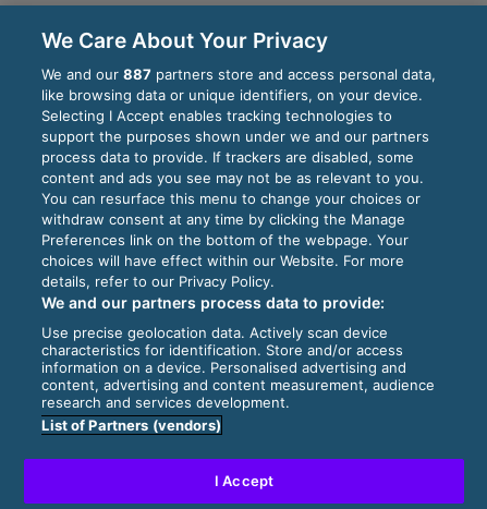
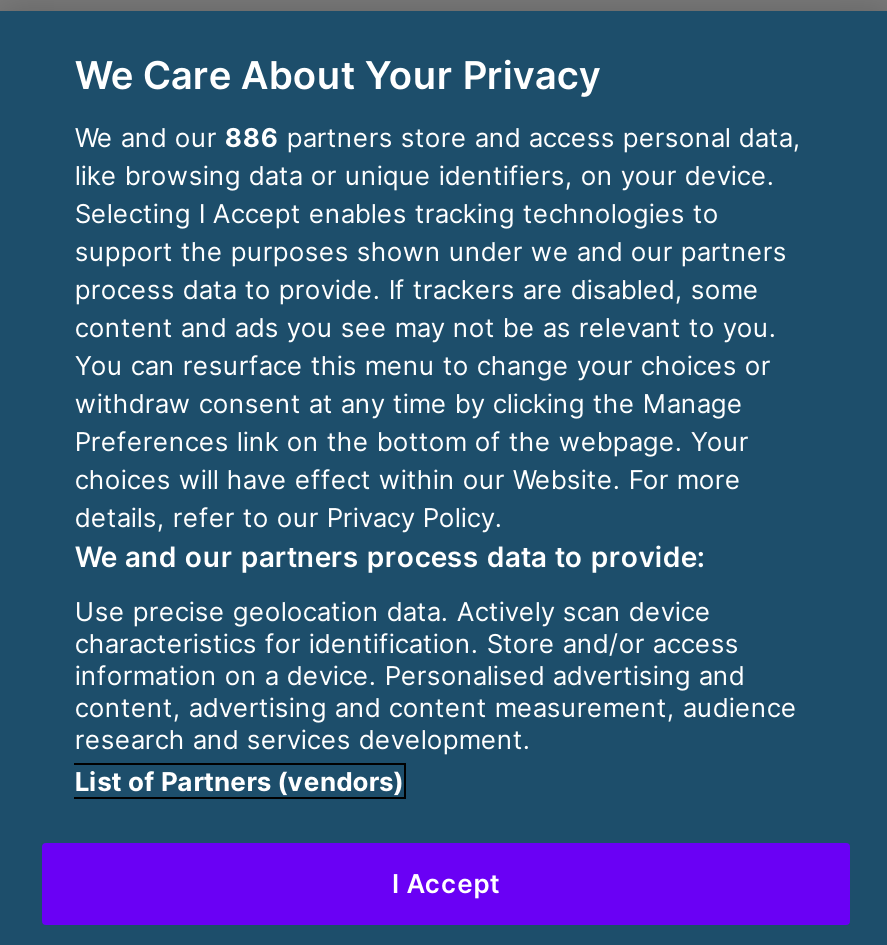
- We and our 887 partners store and access personal data,
+ We and our 886 partners store and access personal data,
